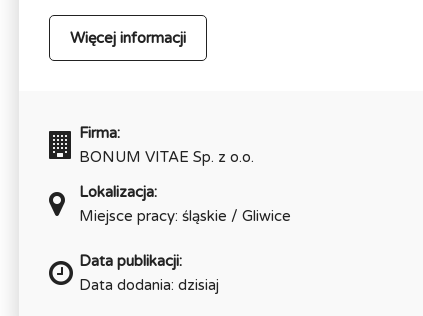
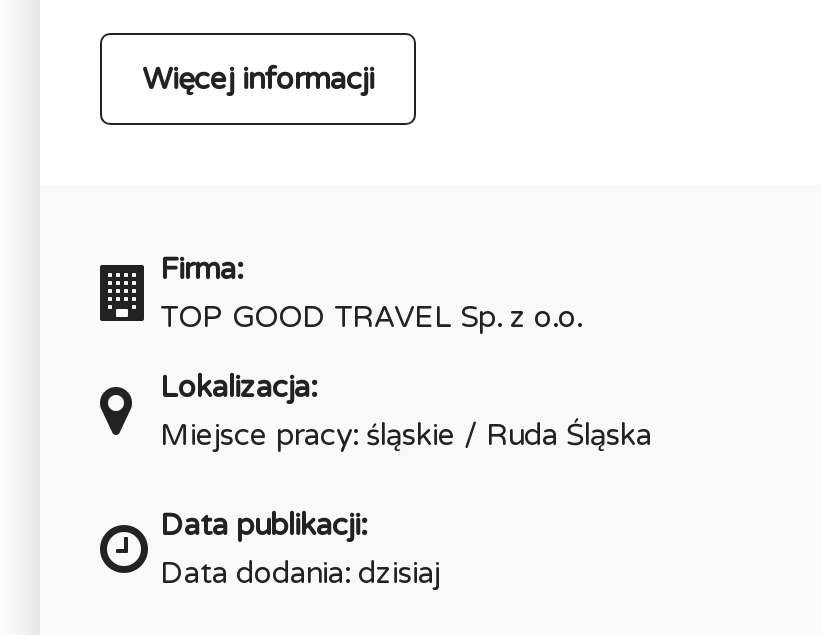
- BONUM VITAE Sp. z o.o.
+ TOP GOOD TRAVEL Sp. z o.o.

- Miejsce pracy: śląskie / Gliwice
+ Miejsce pracy: śląskie / Ruda Śląska
